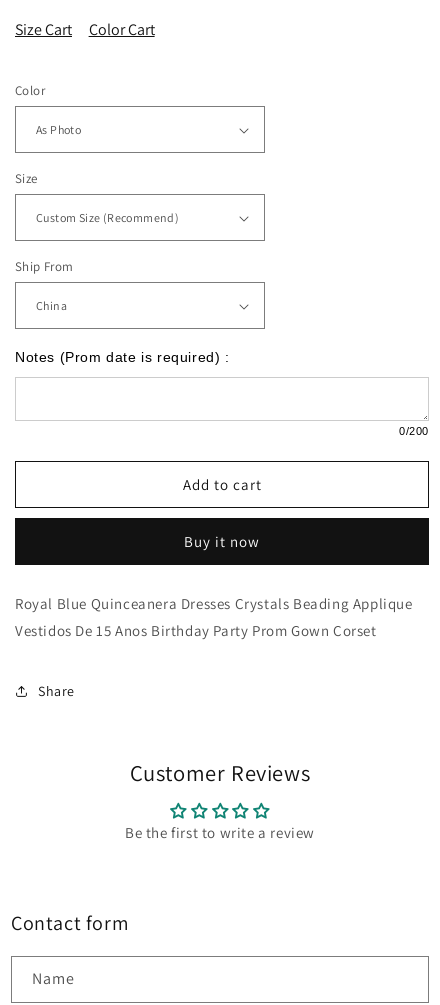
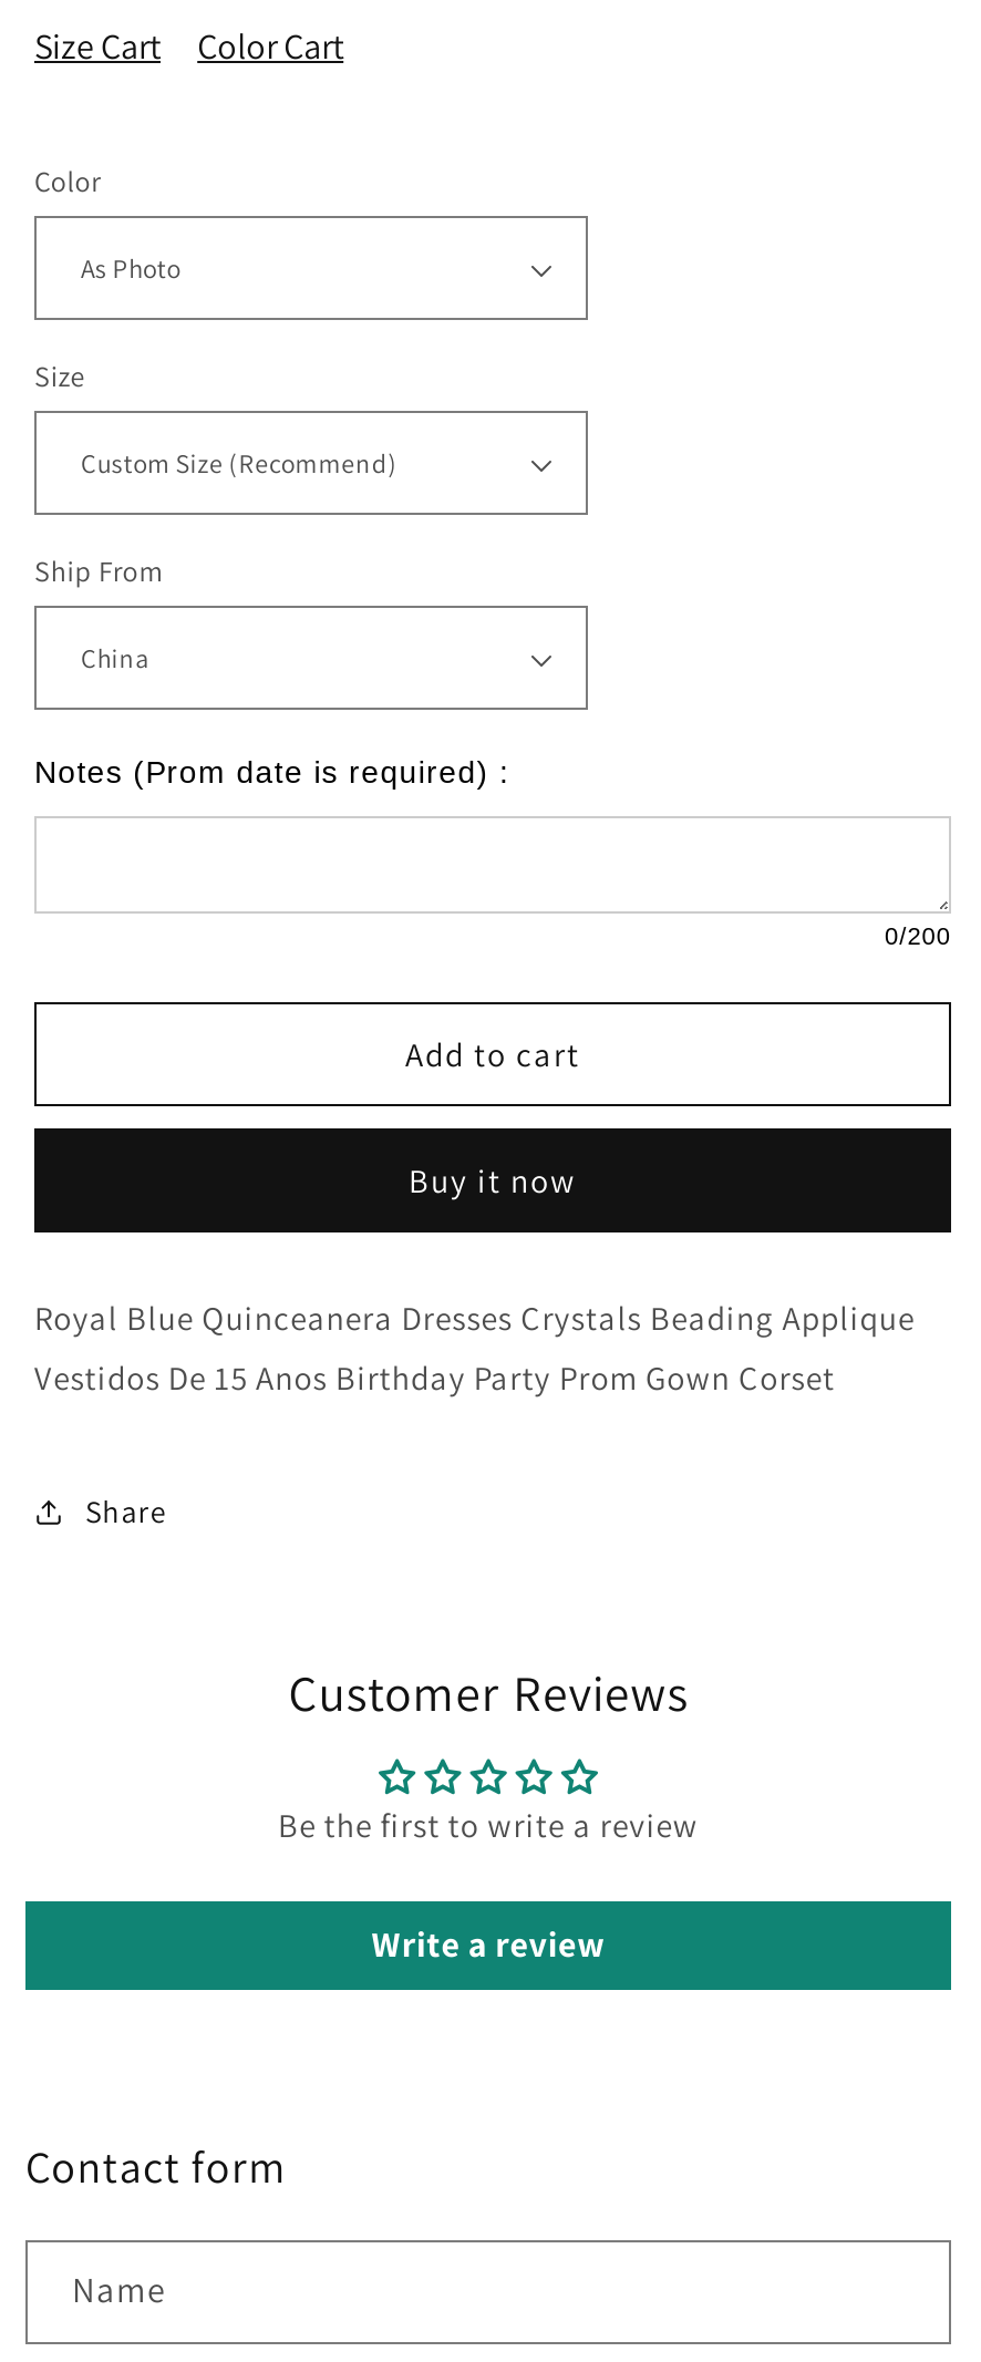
+ Write a review
